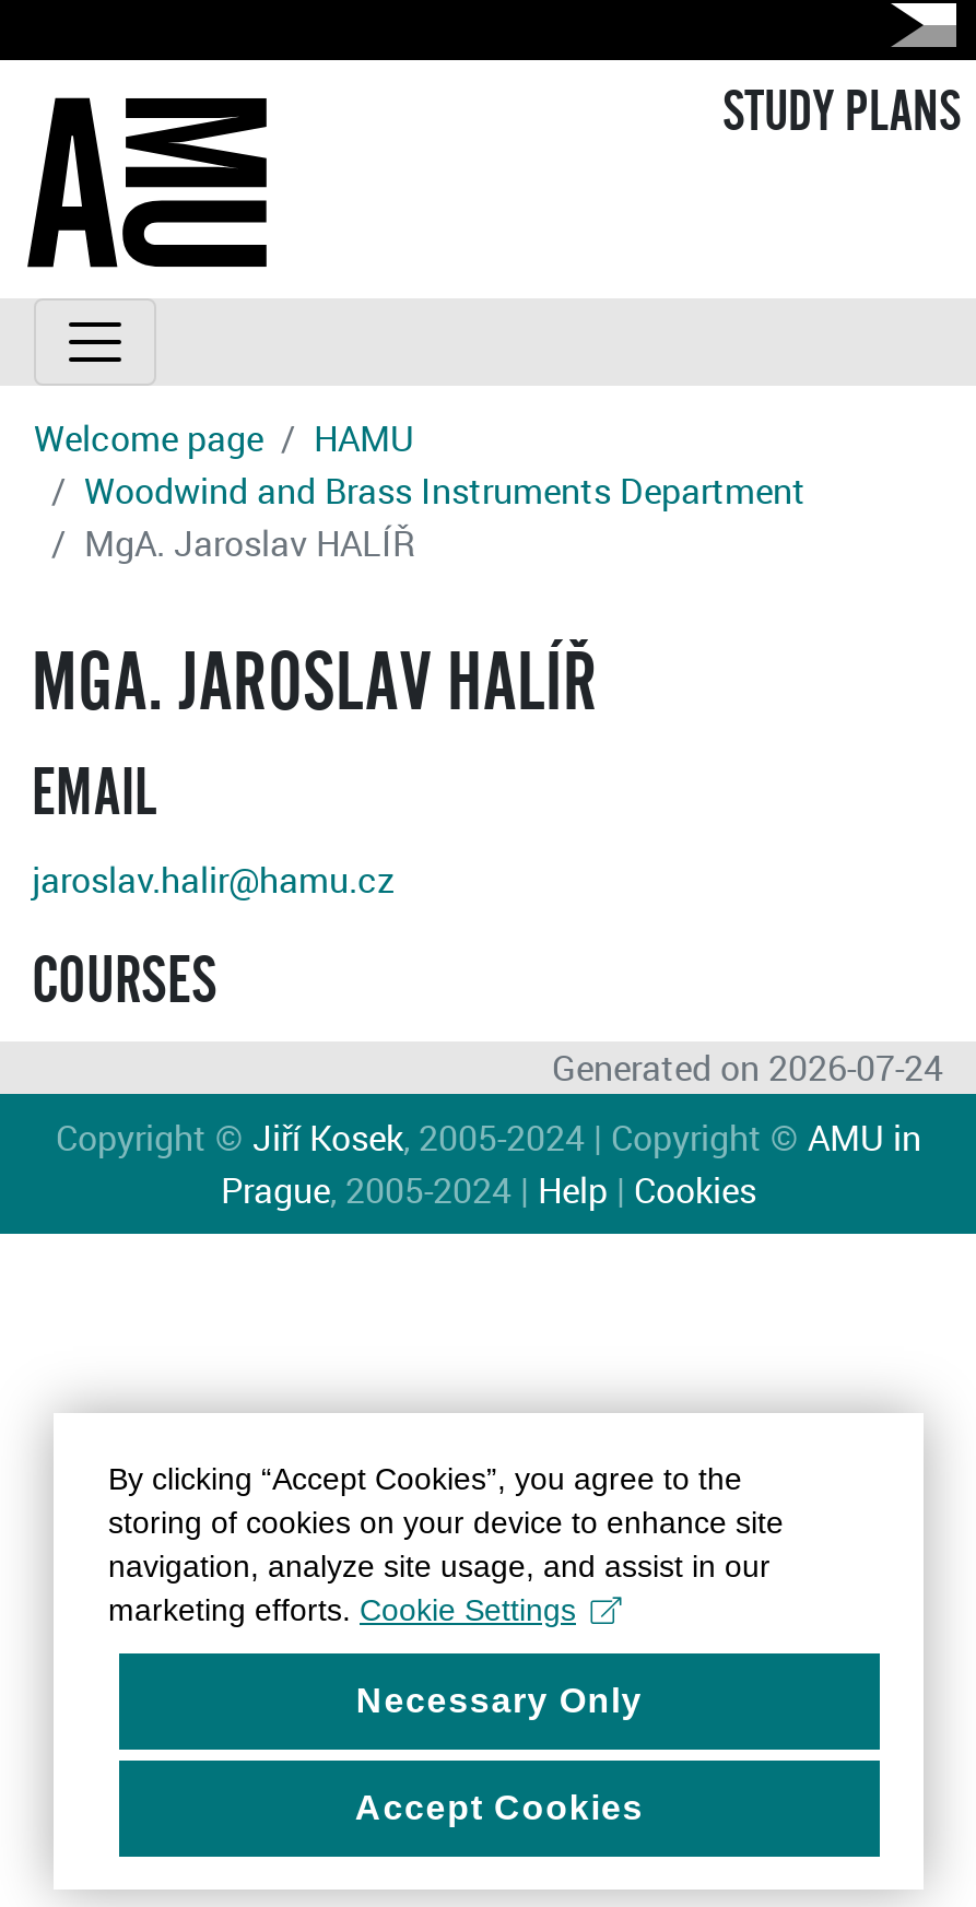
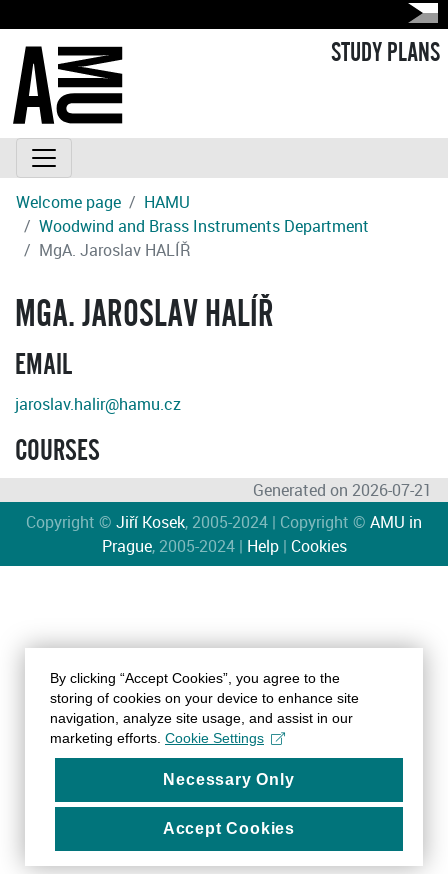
- Generated on 2026-07-24
+ Generated on 2026-07-21
